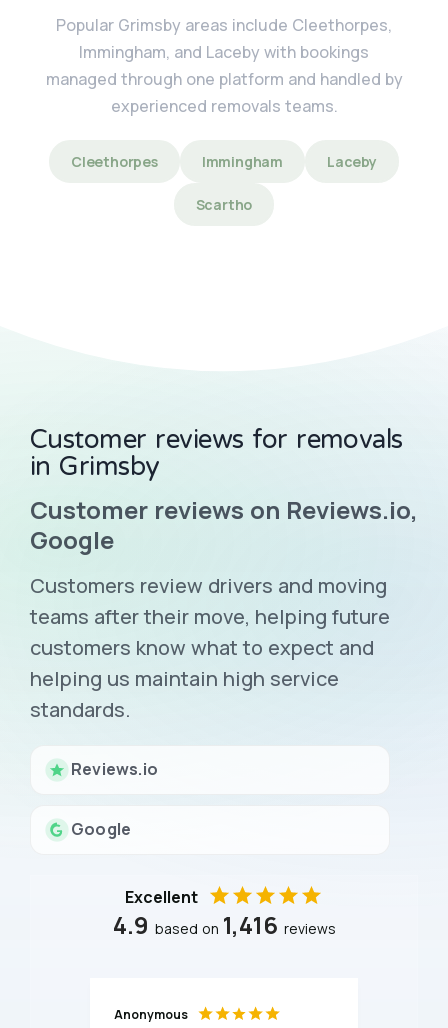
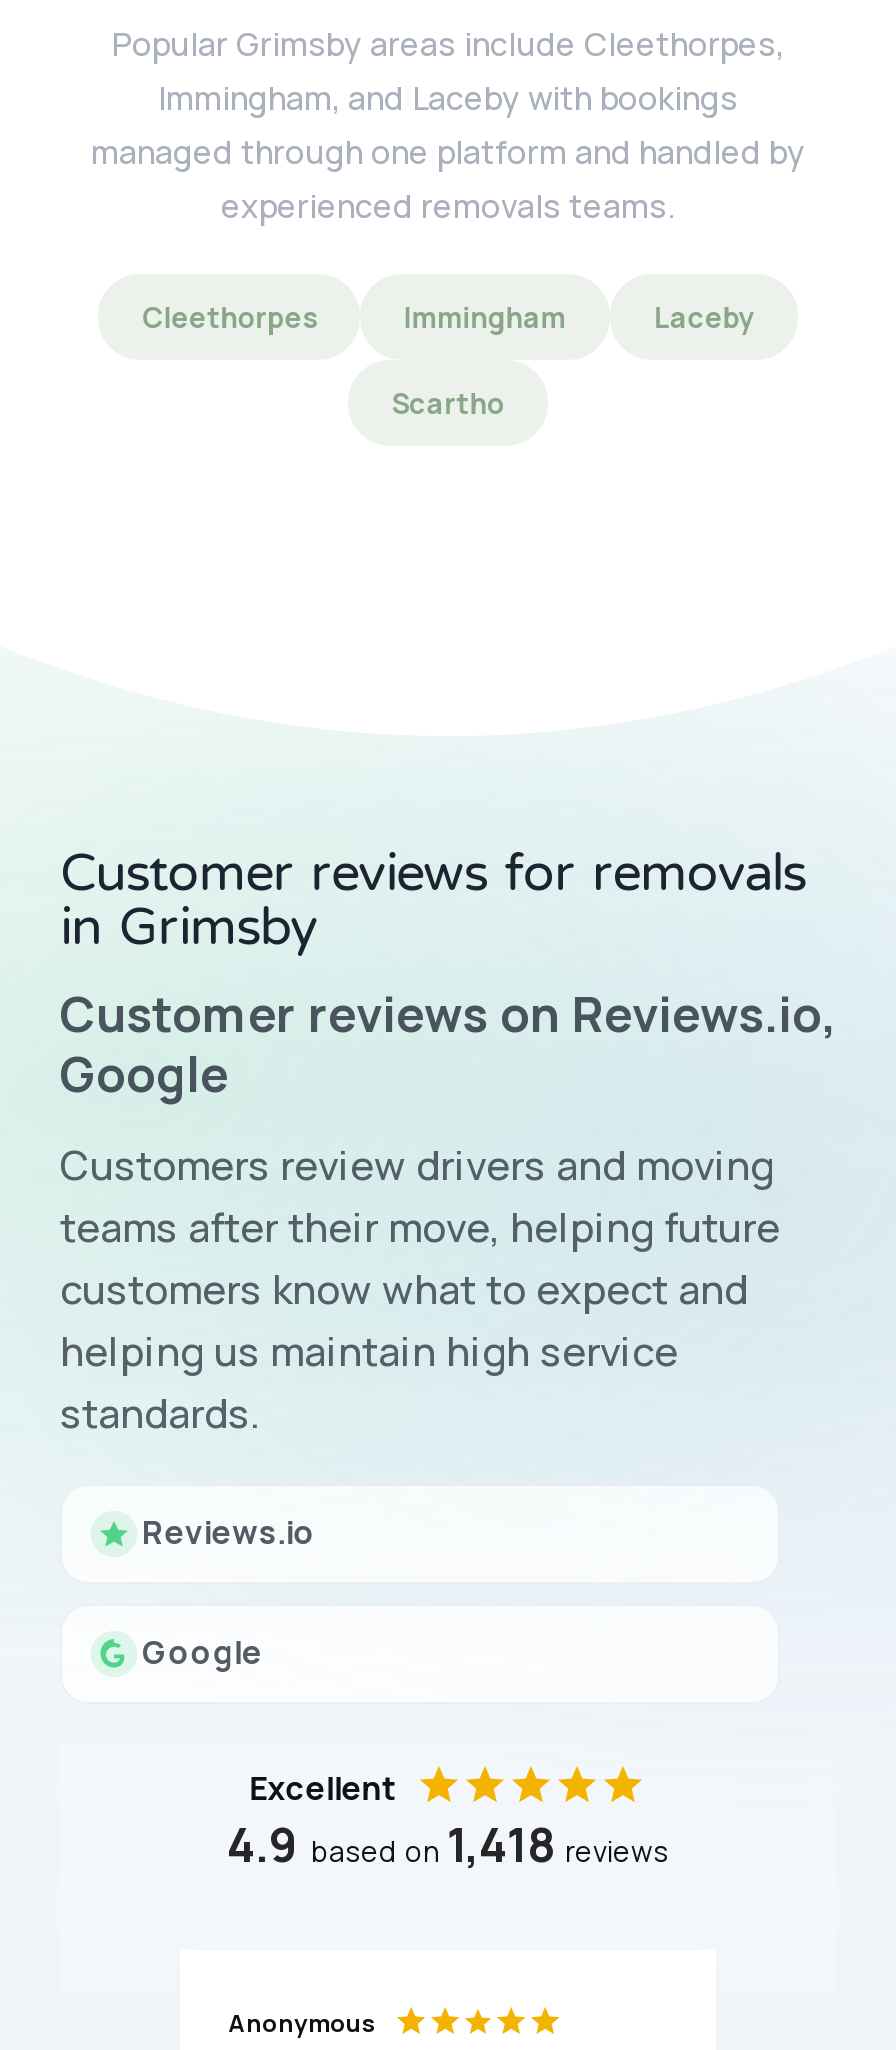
- 4.9 based on 1,416 reviews
+ 4.9 based on 1,418 reviews
